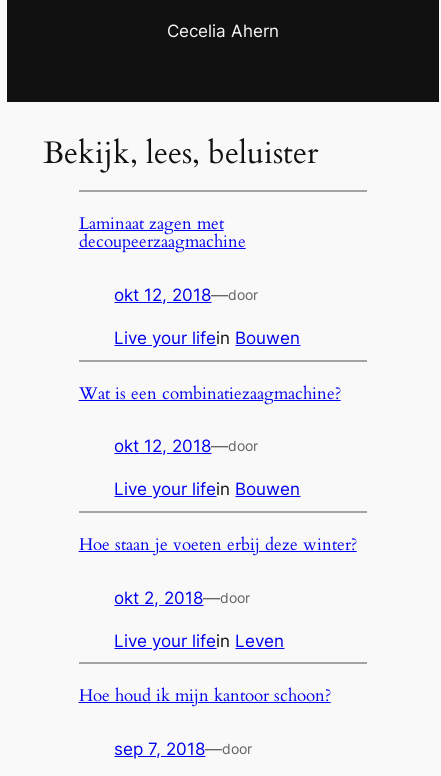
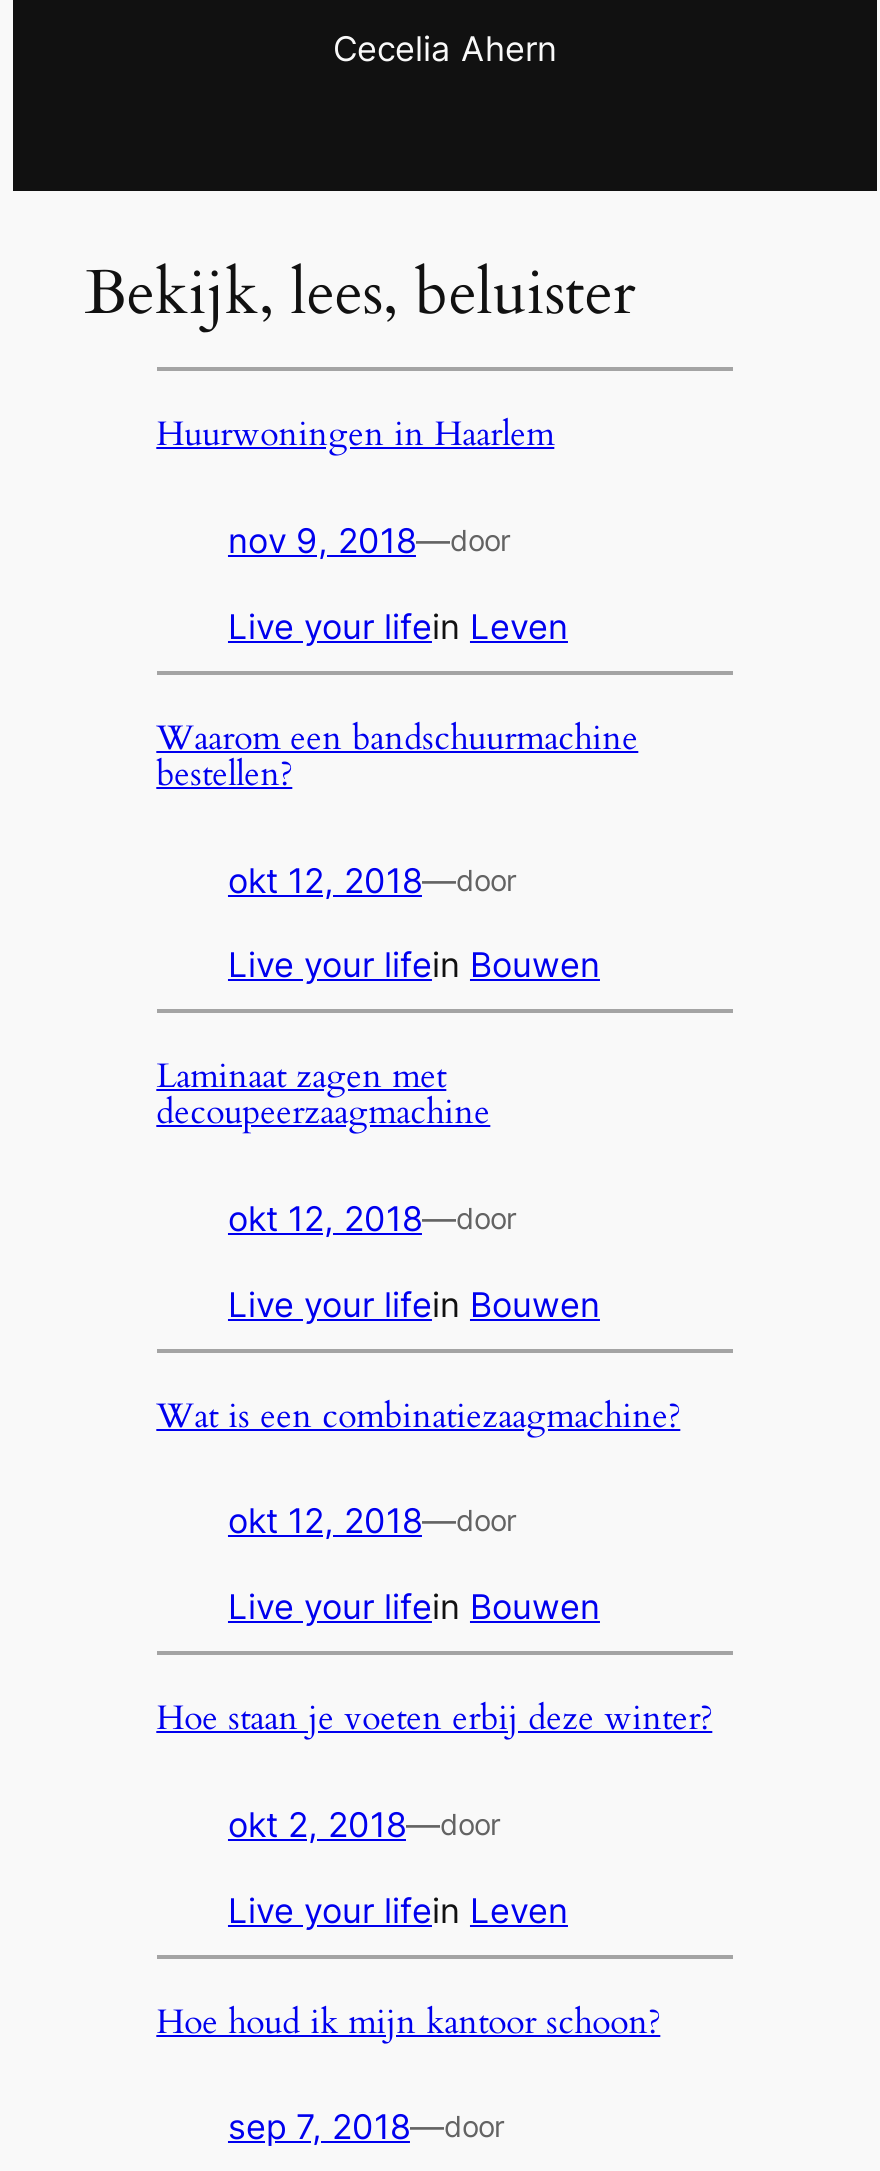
+ Huurwoningen in Haarlem
+ nov 9, 2018—door
+ Live your lifein Leven
+ Waarom een bandschuurmachine
+ bestellen?
+ okt 12, 2018—door
+ Live your lifein Bouwen
